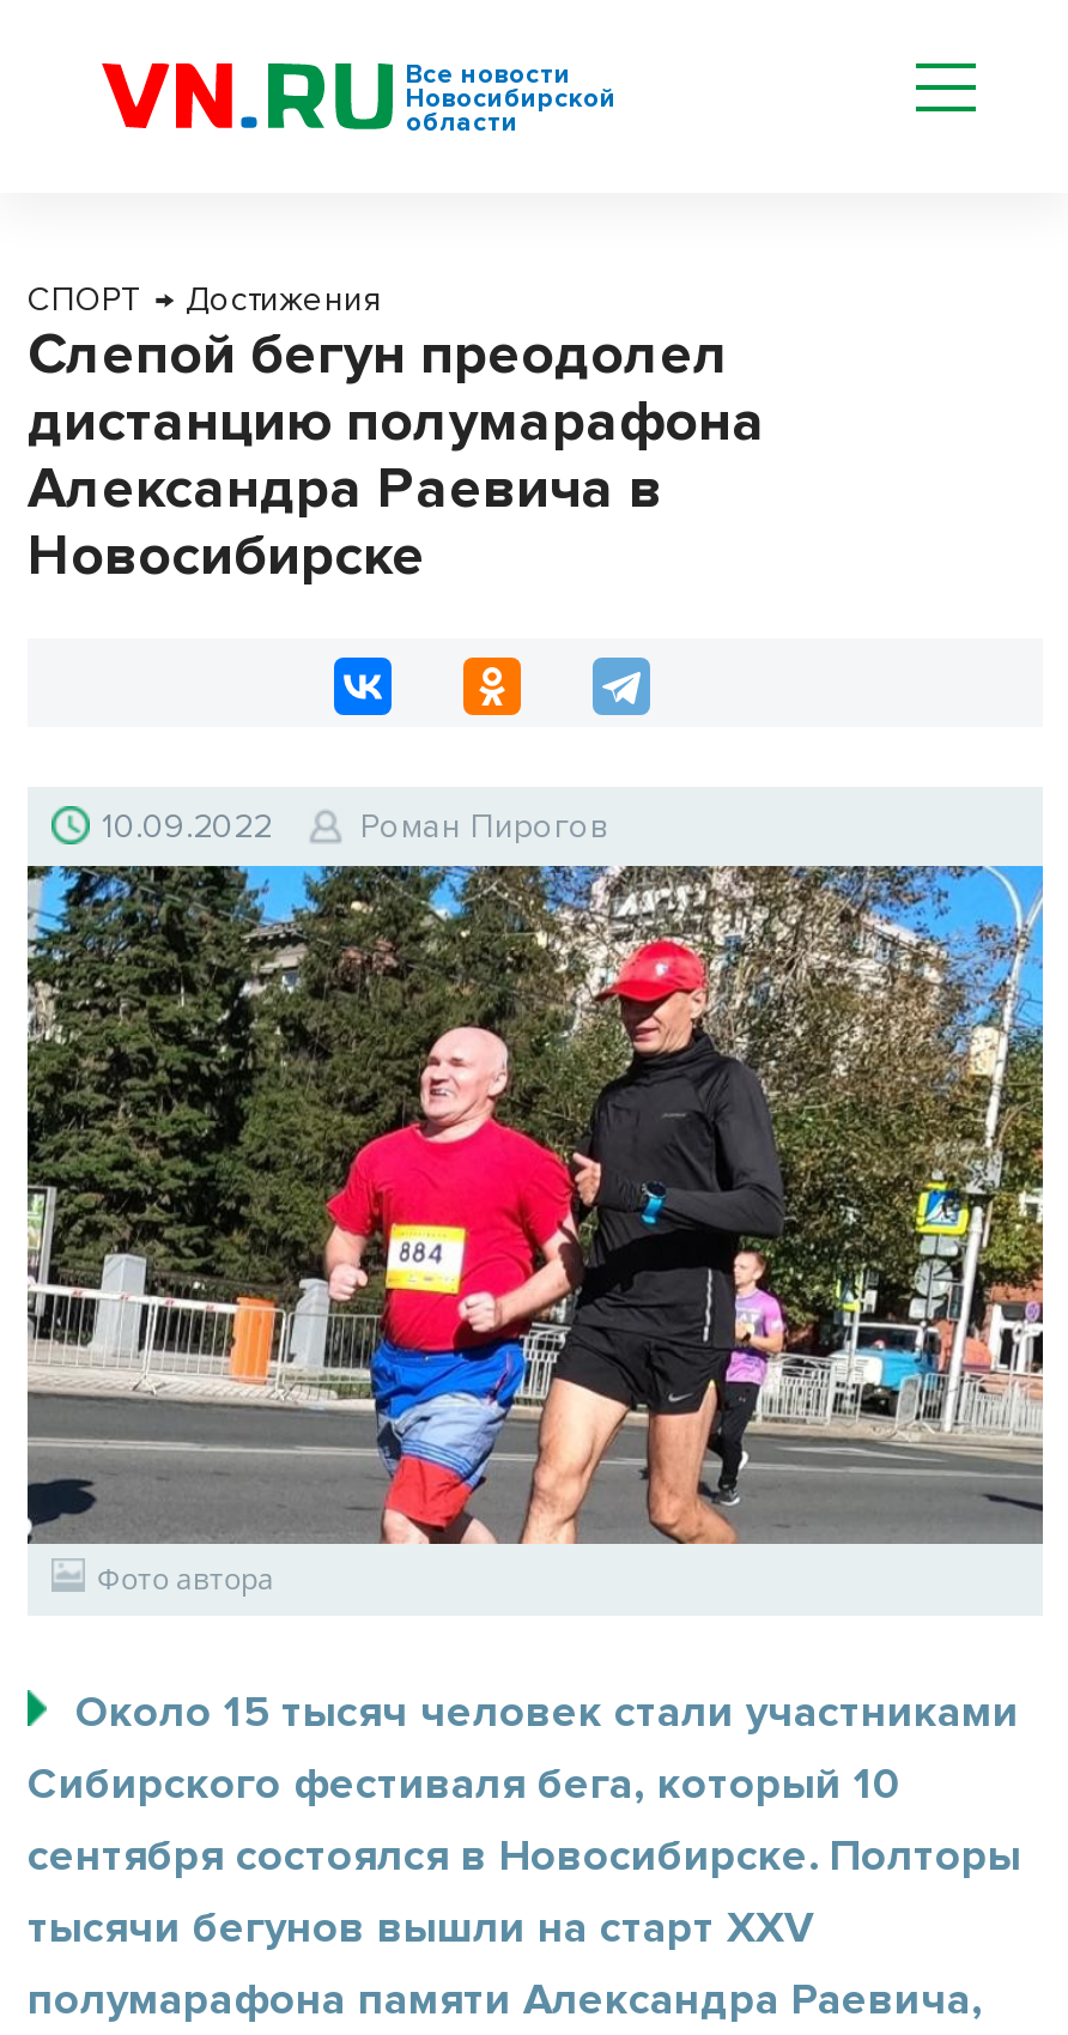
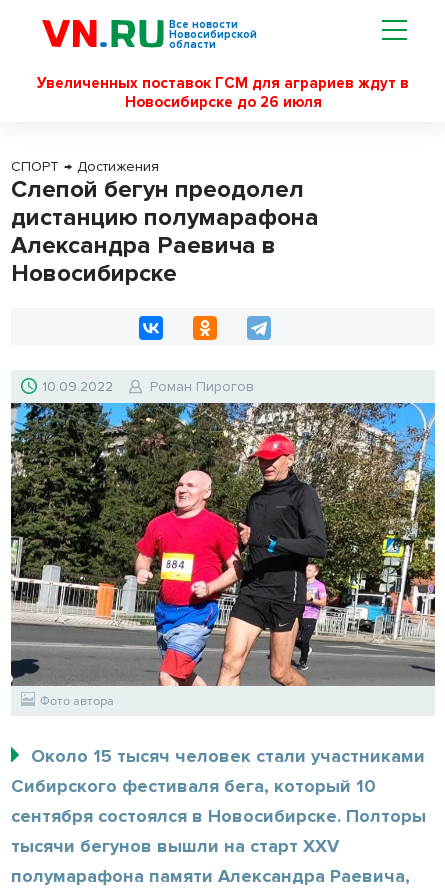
+ Увеличенных поставок ГСМ для аграриев ждут в
+ Новосибирске до 26 июля
